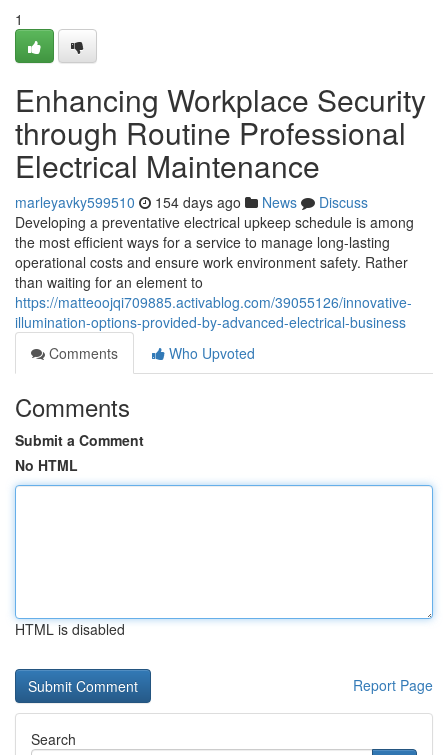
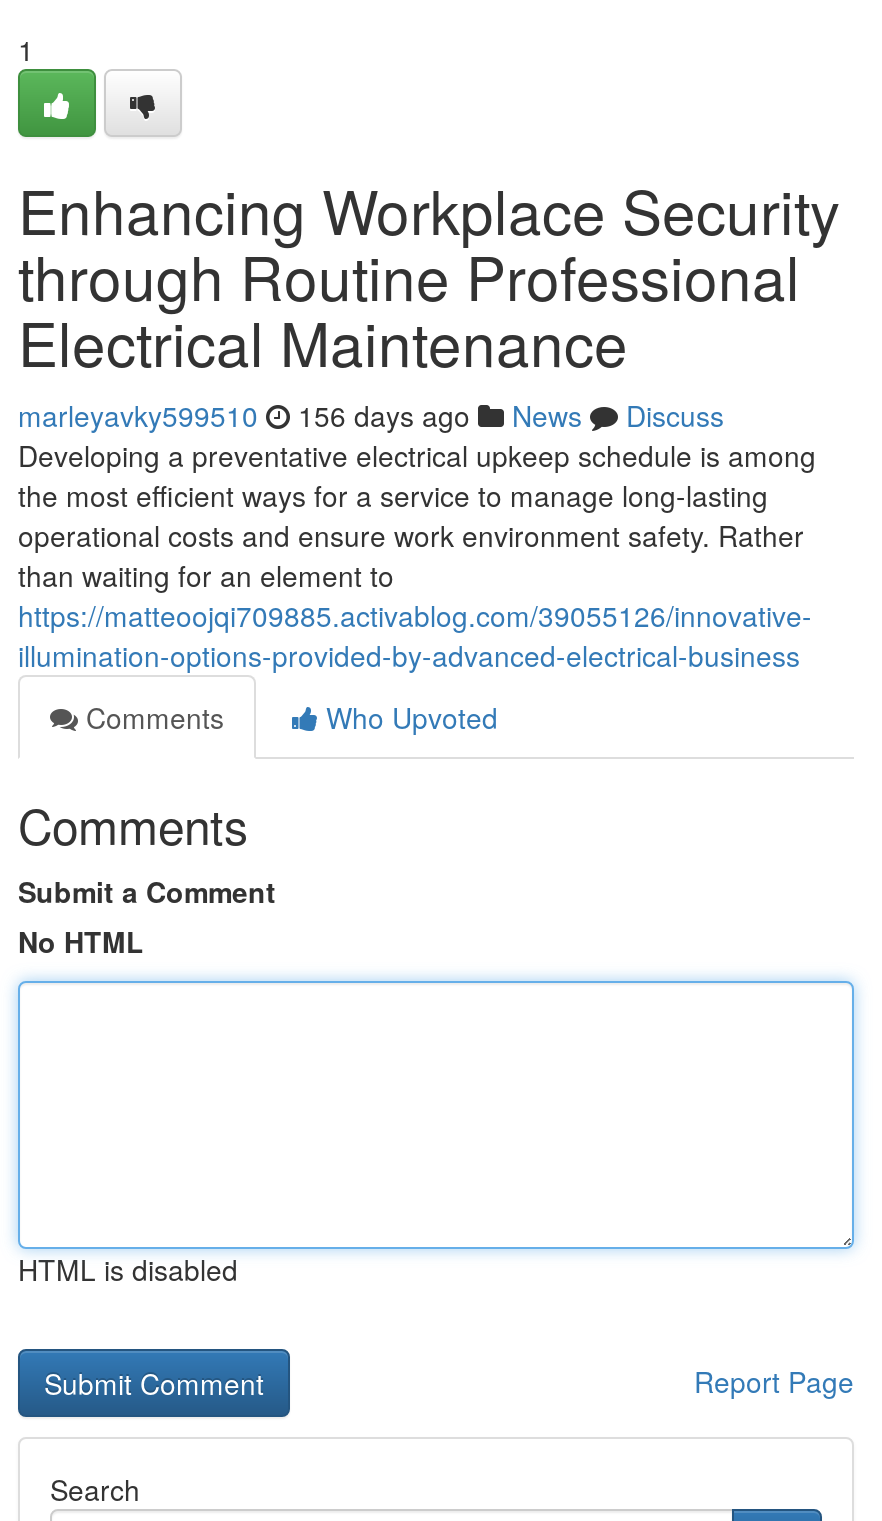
- marleyavky599510 154 days ago News Discuss
+ marleyavky599510 156 days ago News Discuss
